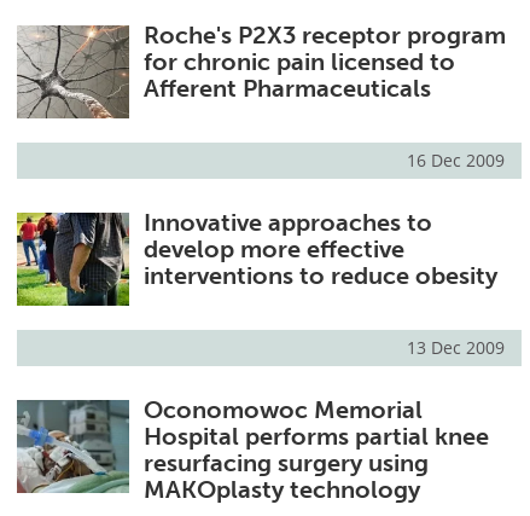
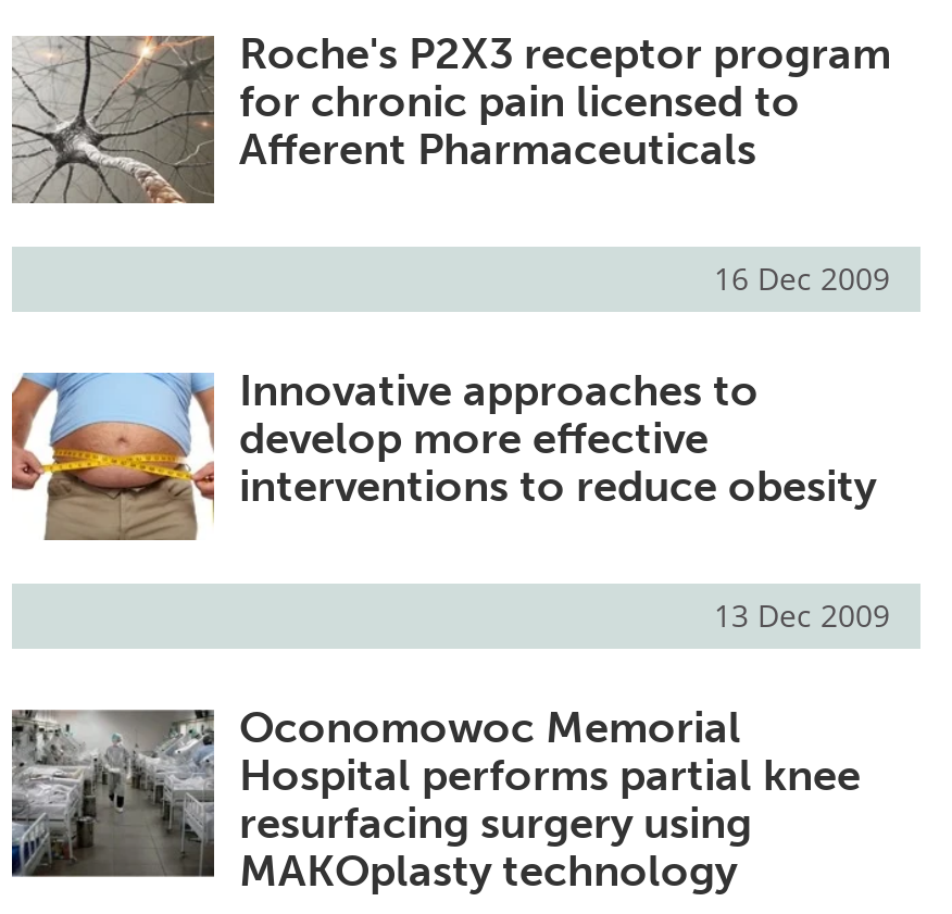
- [image]
+ [image]

- [image]
+ [image]
